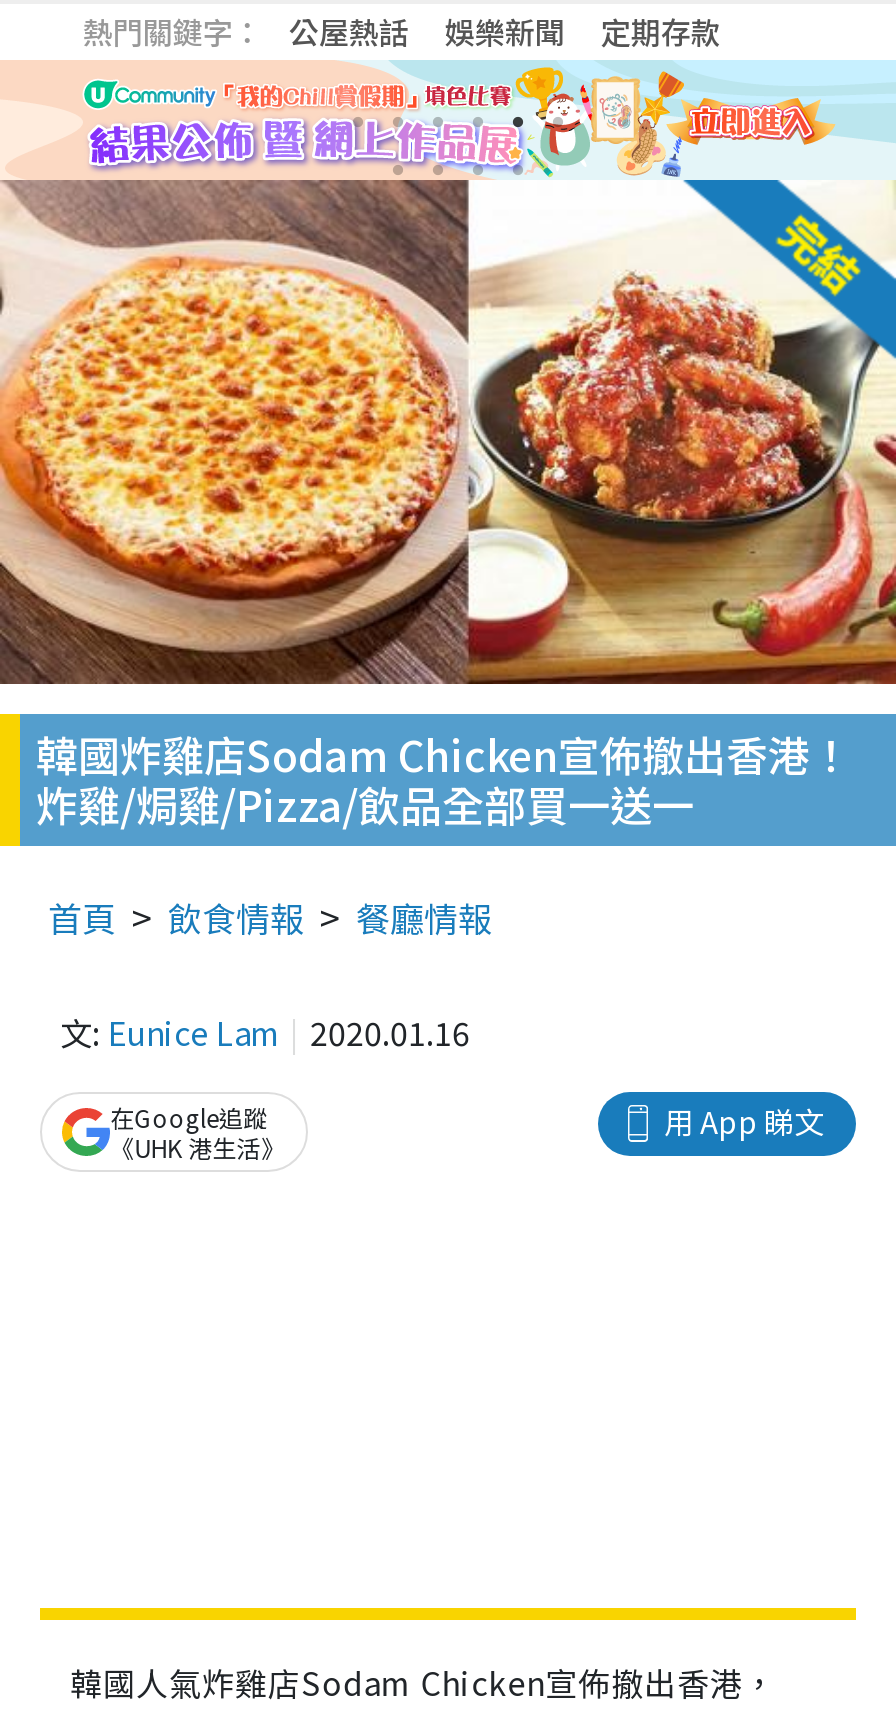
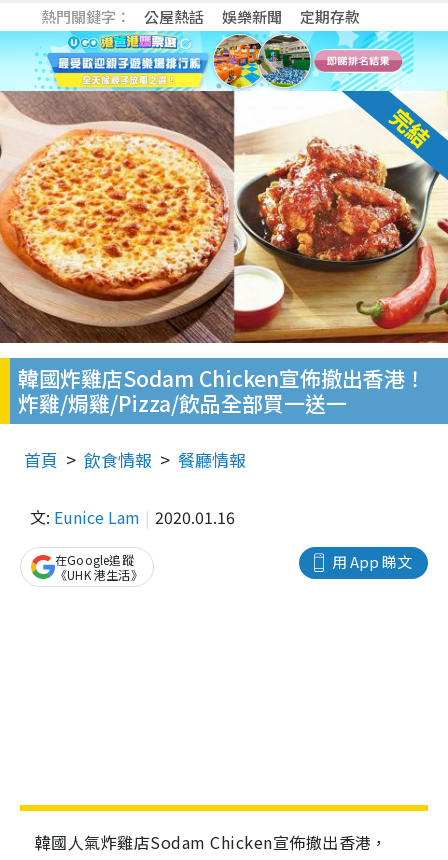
- [image]
+ [image]
